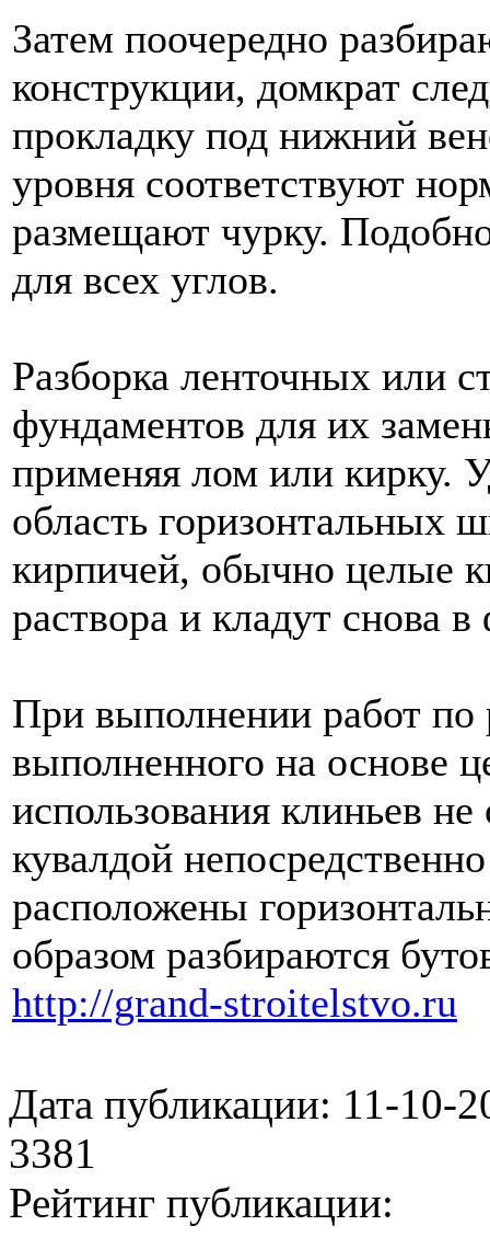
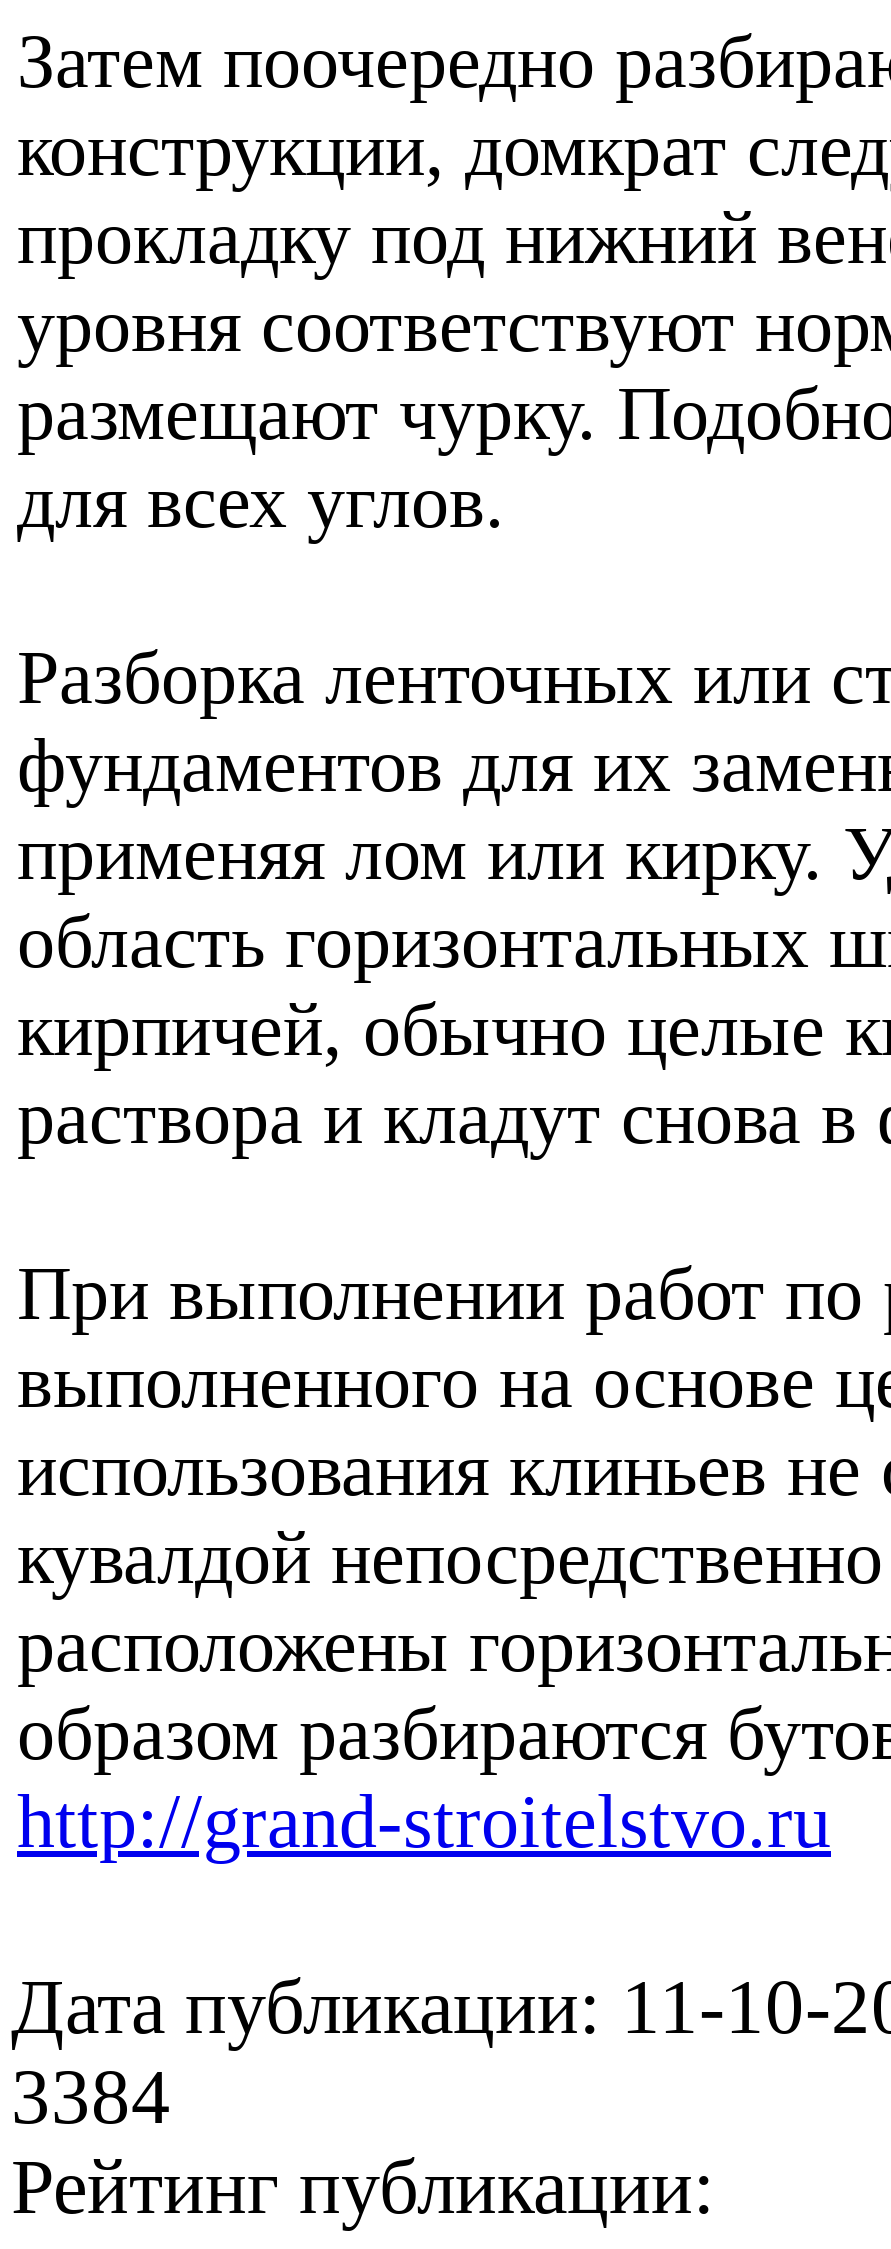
- 3381
+ 3384
